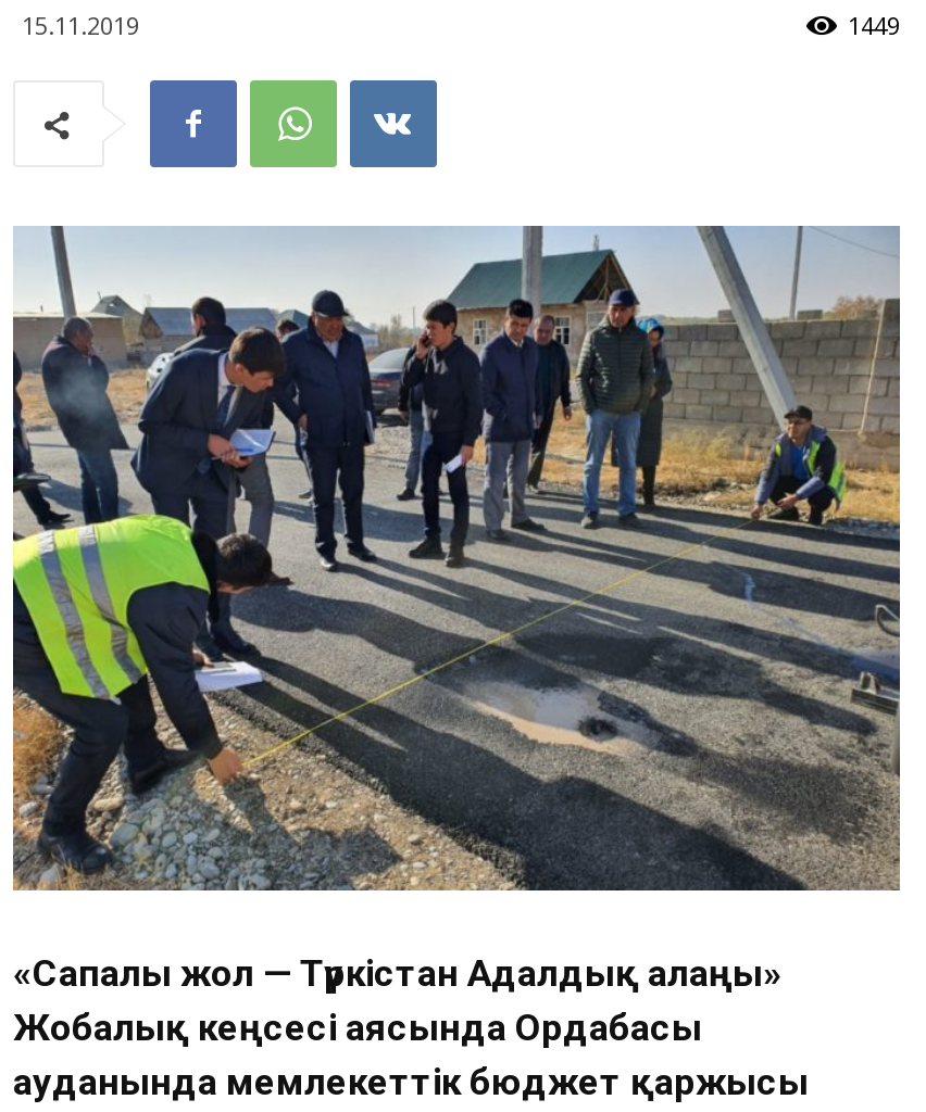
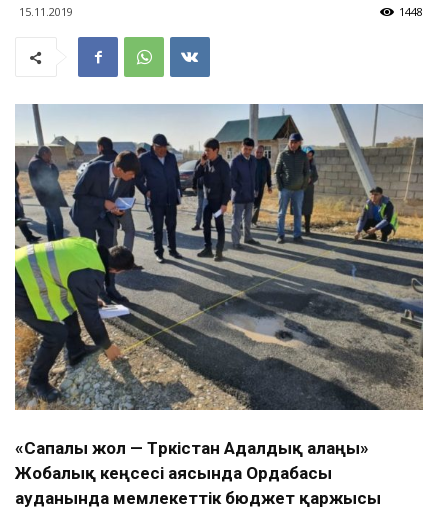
- 1449
+ 1448
